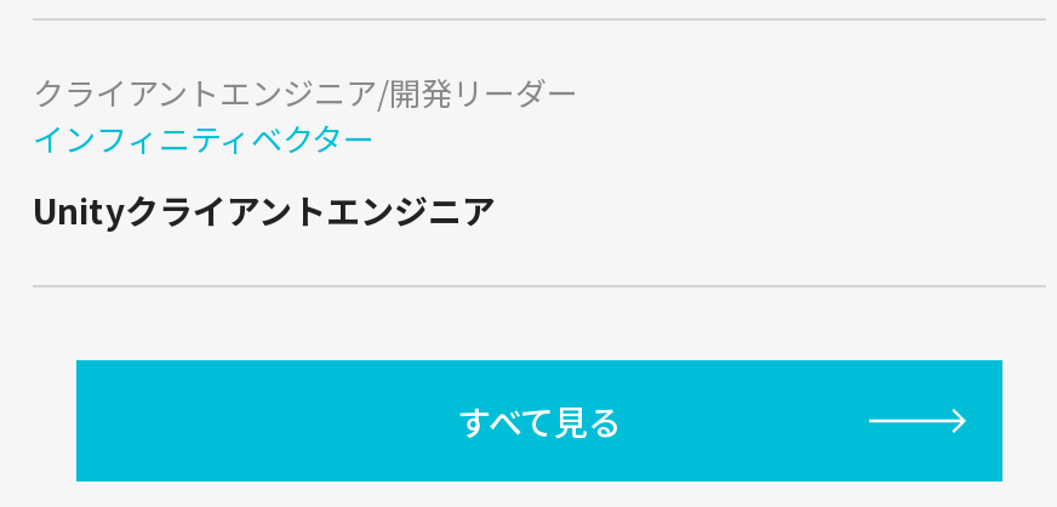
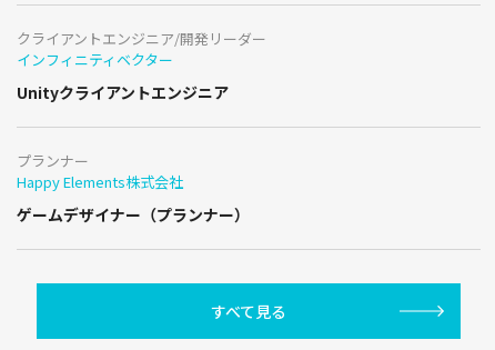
+ プランナー
+ Happy Elements株式会社
+ ゲームデザイナー（プランナー）
